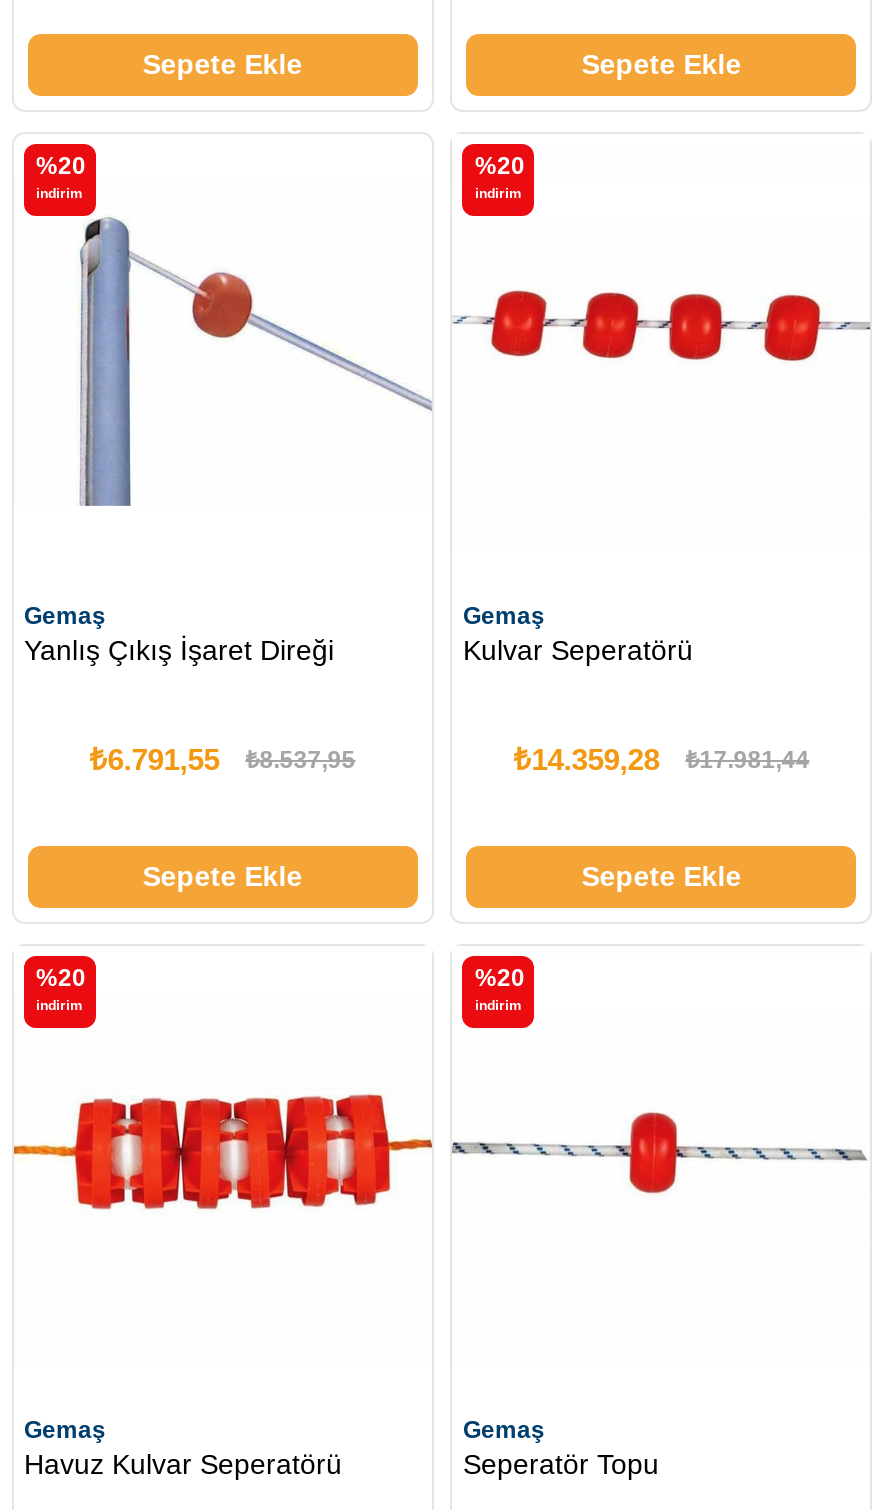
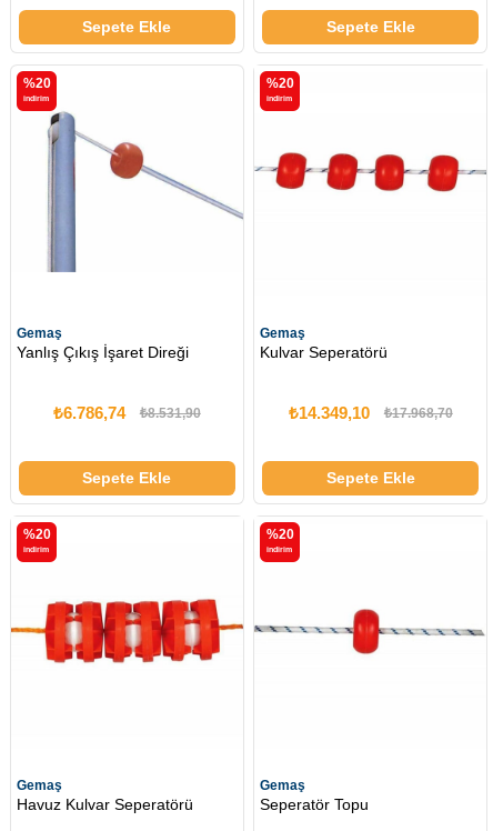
- ₺6.791,55
+ ₺6.786,74

- ₺8.537,95
+ ₺8.531,90

- ₺14.359,28
+ ₺14.349,10

- ₺17.981,44
+ ₺17.968,70
